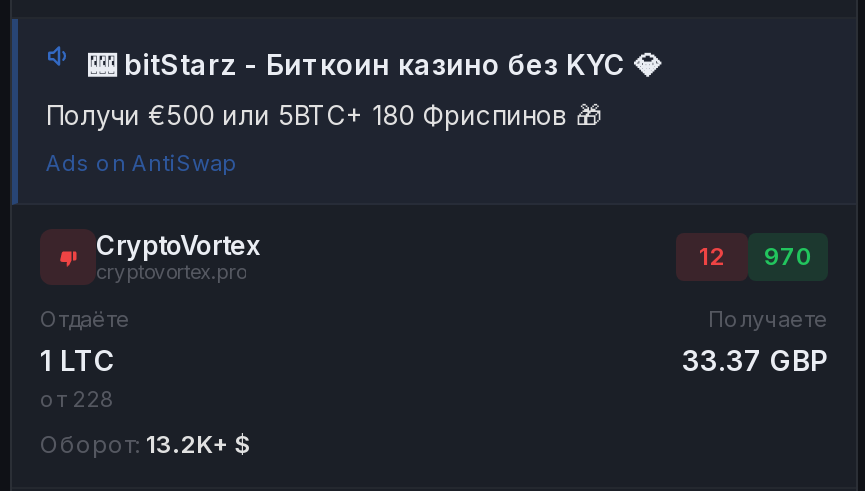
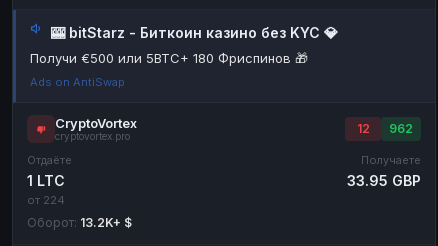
- 12 970
+ 12 962

- 33.37 GBP
+ 33.95 GBP

- от 228
+ от 224
